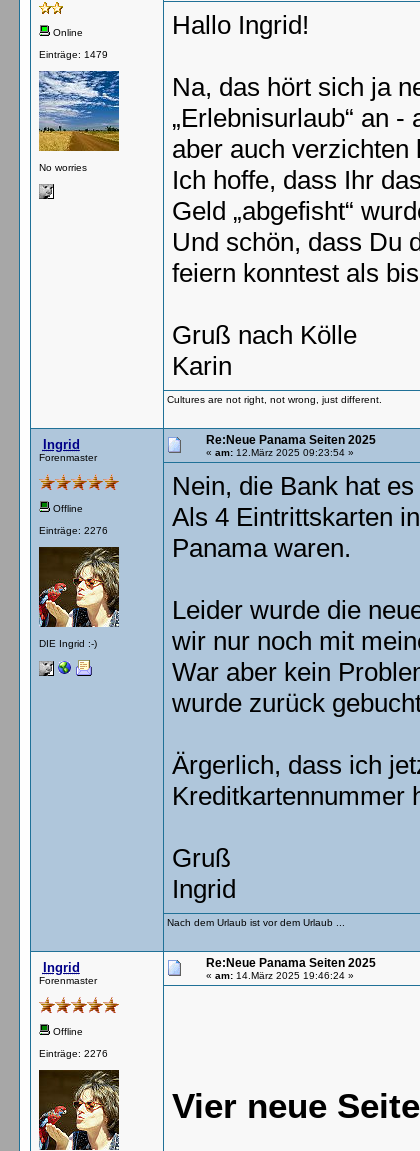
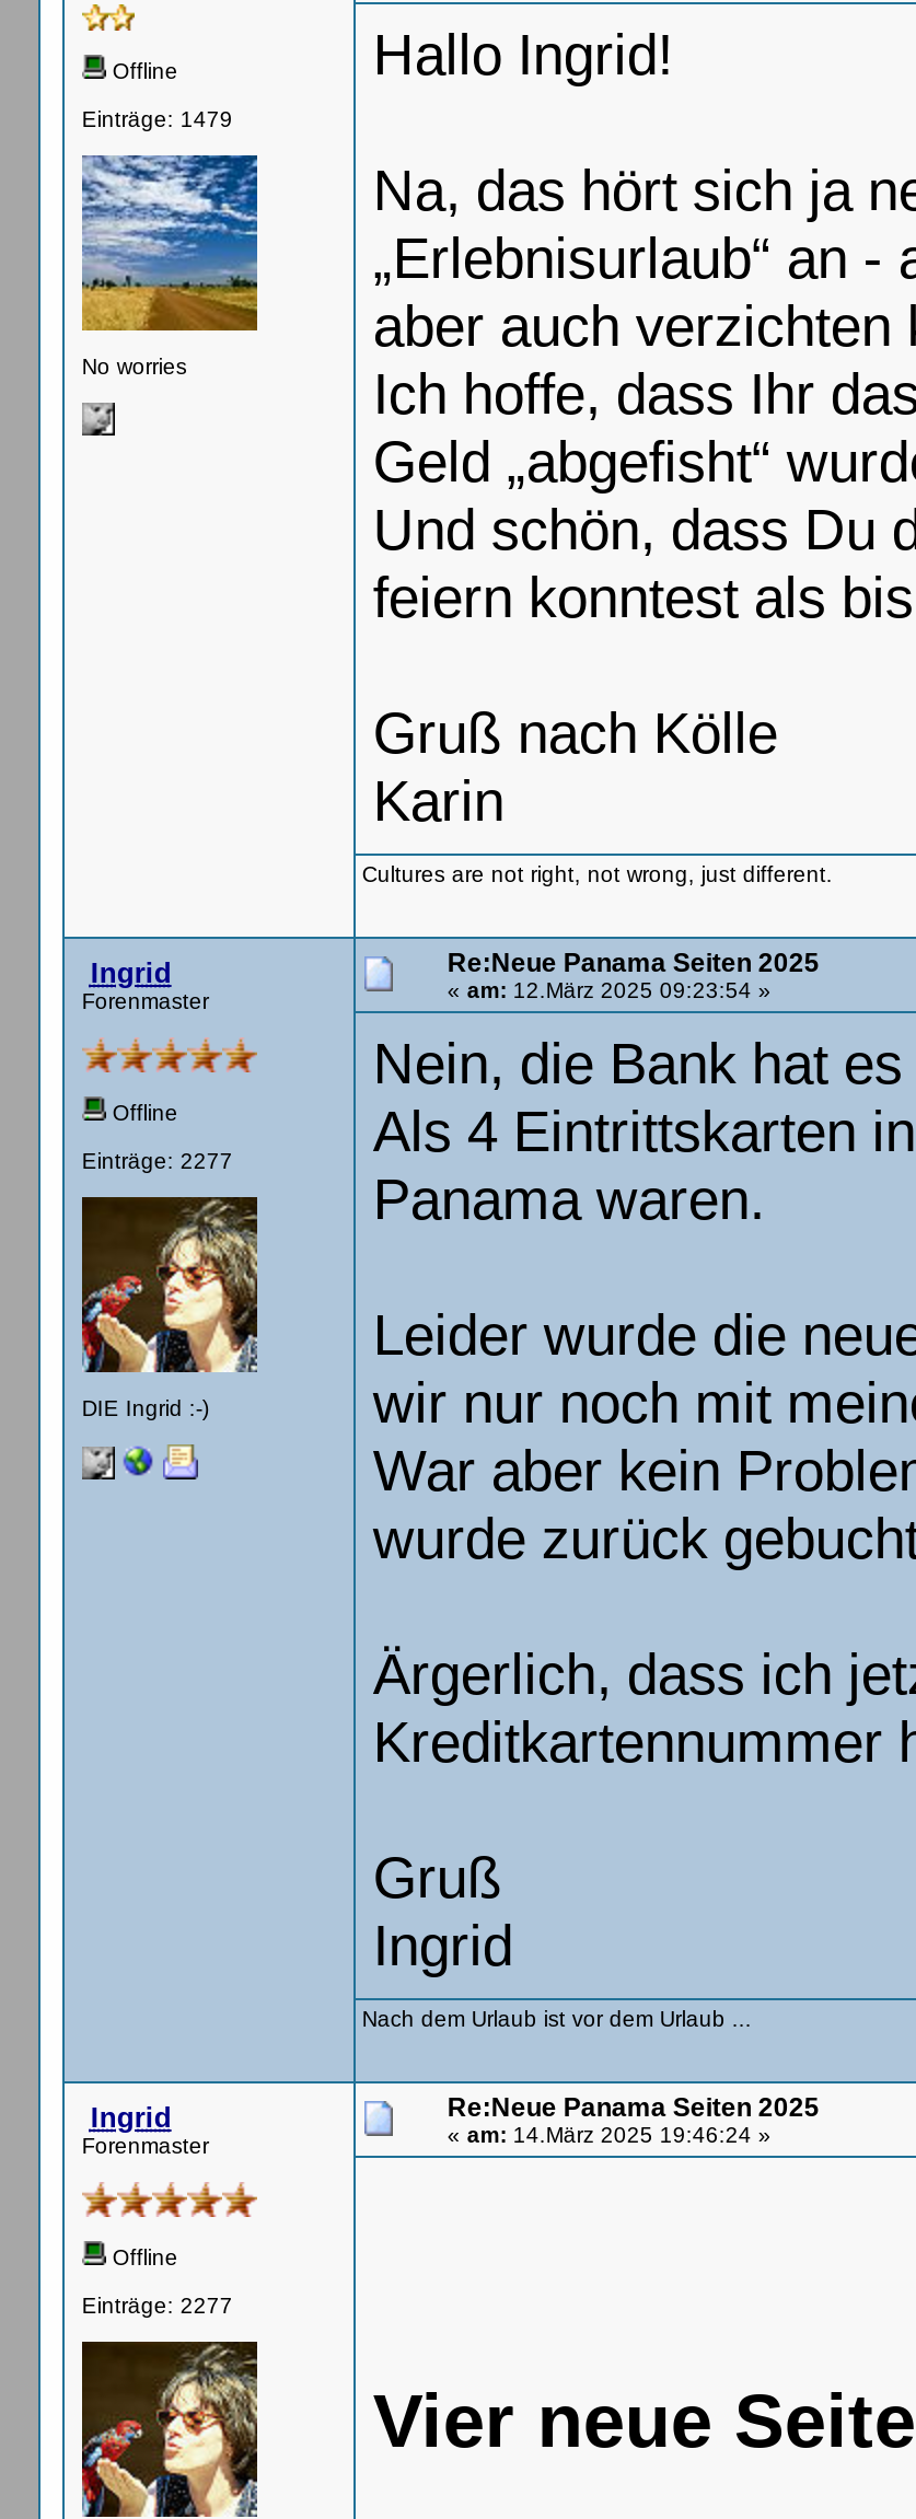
- Online
+ Offline

- Einträge: 2276
+ Einträge: 2277

- Einträge: 2276
+ Einträge: 2277
